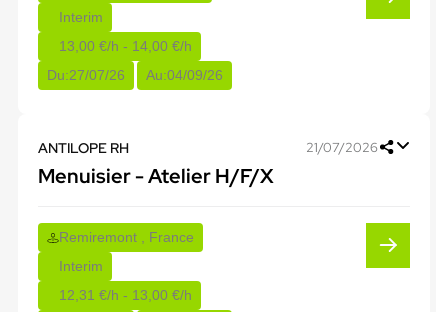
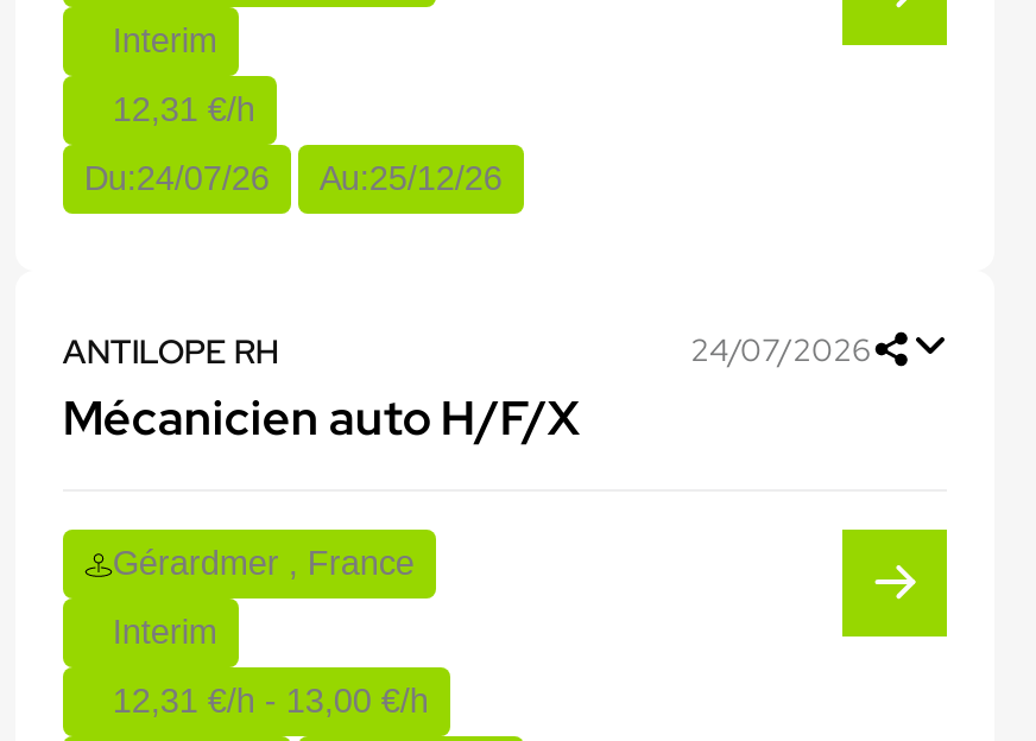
- 13,00 €/h - 14,00 €/h
+ 12,31 €/h

- Du:27/07/26
- Au:04/09/26
+ Du:24/07/26
+ Au:25/12/26

- 21/07/2026
- Menuisier - Atelier H/F/X
+ 24/07/2026
+ Mécanicien auto H/F/X

- Remiremont , France
+ Gérardmer , France
